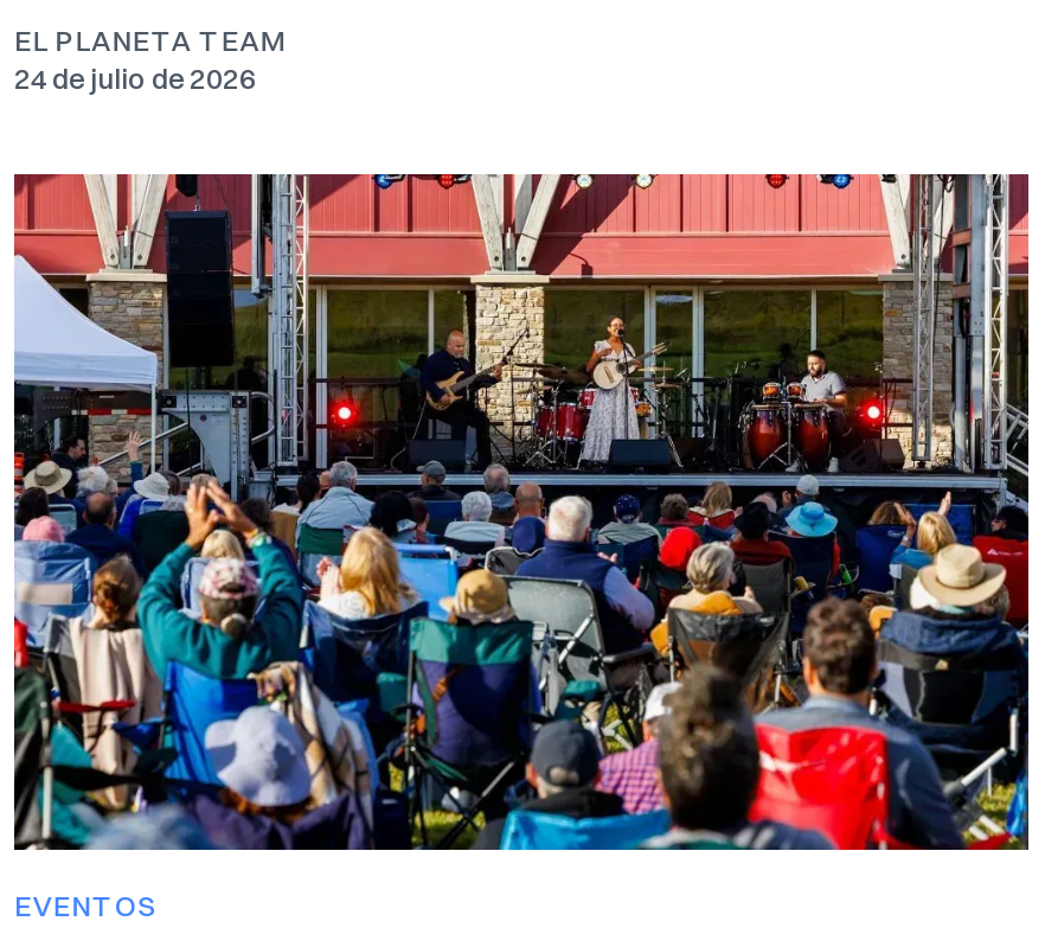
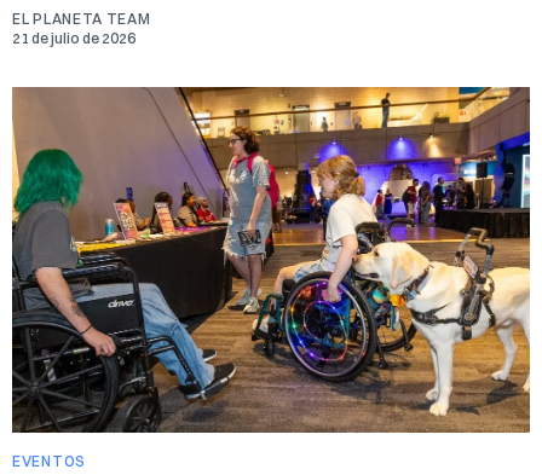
- 24 de julio de 2026
+ 21 de julio de 2026

- [image]
+ [image]
